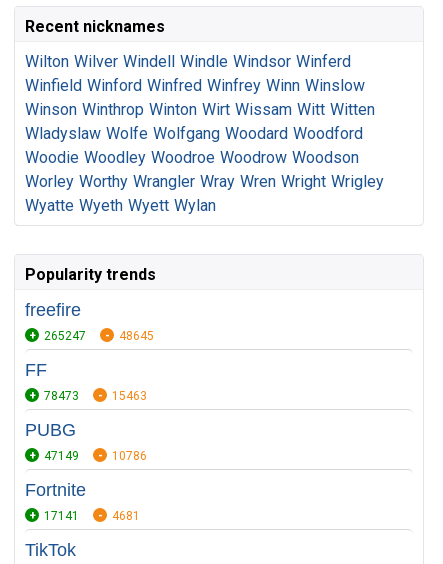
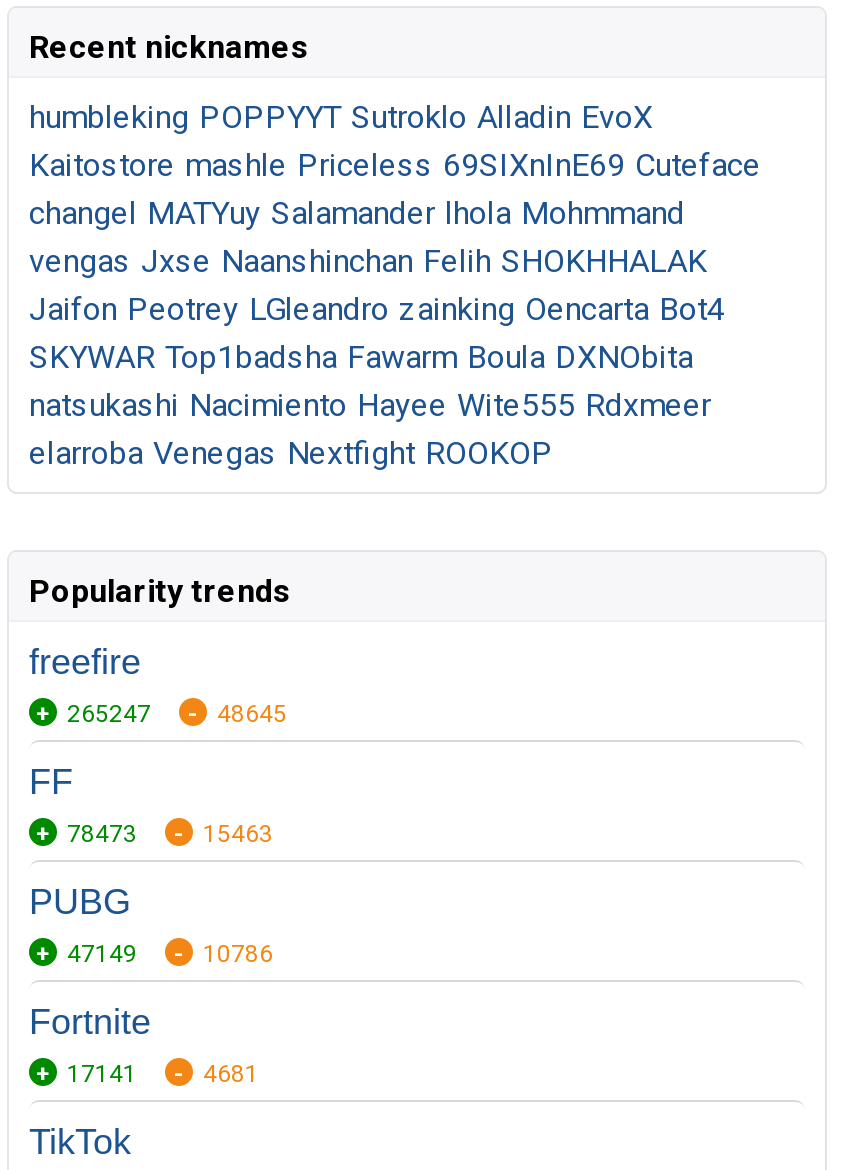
- Wilton Wilver Windell Windle Windsor Winferd
- Winfield Winford Winfred Winfrey Winn Winslow
- Winson Winthrop Winton Wirt Wissam Witt Witten
- Wladyslaw Wolfe Wolfgang Woodard Woodford
- Woodie Woodley Woodroe Woodrow Woodson
- Worley Worthy Wrangler Wray Wren Wright Wrigley
- Wyatte Wyeth Wyett Wylan
+ humbleking POPPYYT Sutroklo Alladin EvoX
+ Kaitostore mashle Priceless 69SIXnInE69 Cuteface
+ changel MATYuy Salamander lhola Mohmmand
+ vengas Jxse Naanshinchan Felih SHOKHHALAK
+ Jaifon Peotrey LGleandro zainking Oencarta Bot4
+ SKYWAR Top1badsha Fawarm Boula DXNObita
+ natsukashi Nacimiento Hayee Wite555 Rdxmeer
+ elarroba Venegas Nextfight ROOKOP
